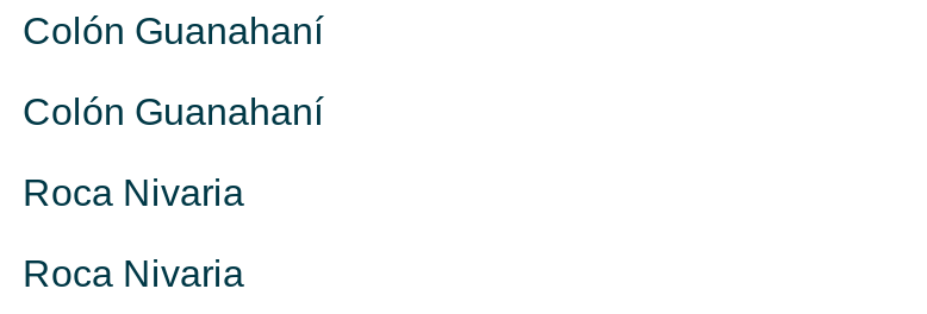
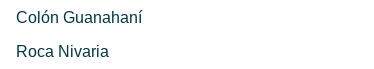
- Colón Guanahaní
- Roca Nivaria
